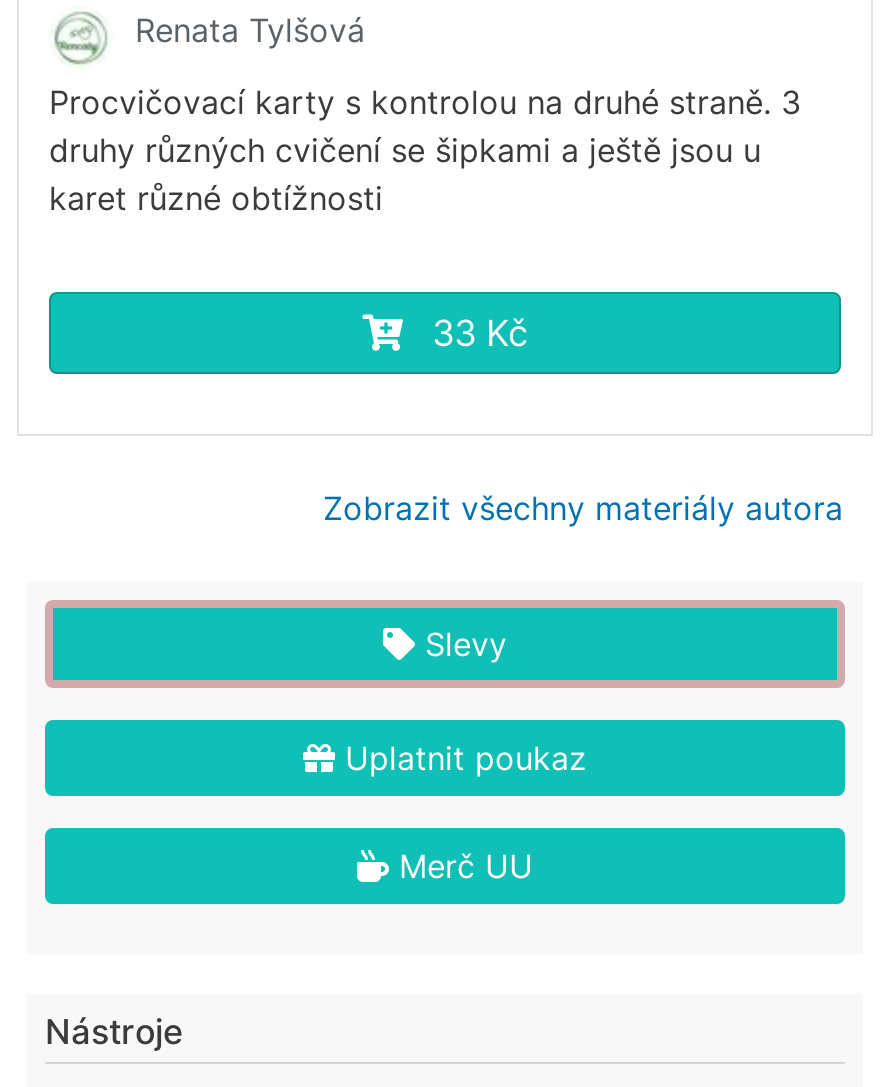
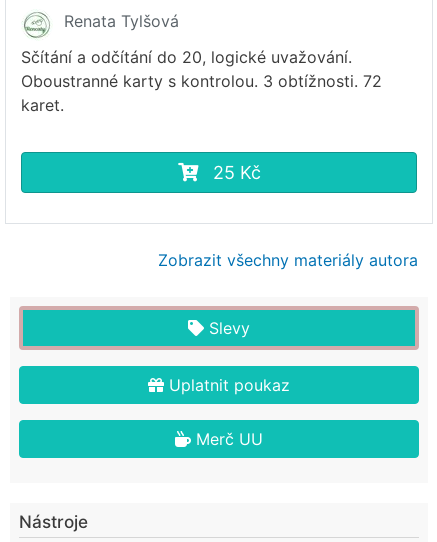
- Procvičovací karty s kontrolou na druhé straně. 3
- druhy různých cvičení se šipkami a ještě jsou u
- karet různé obtížnosti
+ Sčítání a odčítání do 20, logické uvažování.
+ Oboustranné karty s kontrolou. 3 obtížnosti. 72
+ karet.

- 33 Kč
+ 25 Kč
